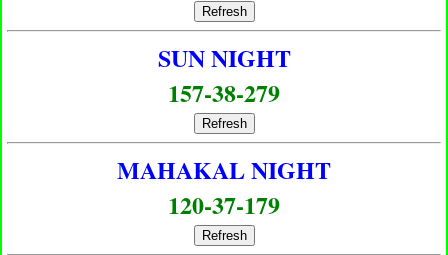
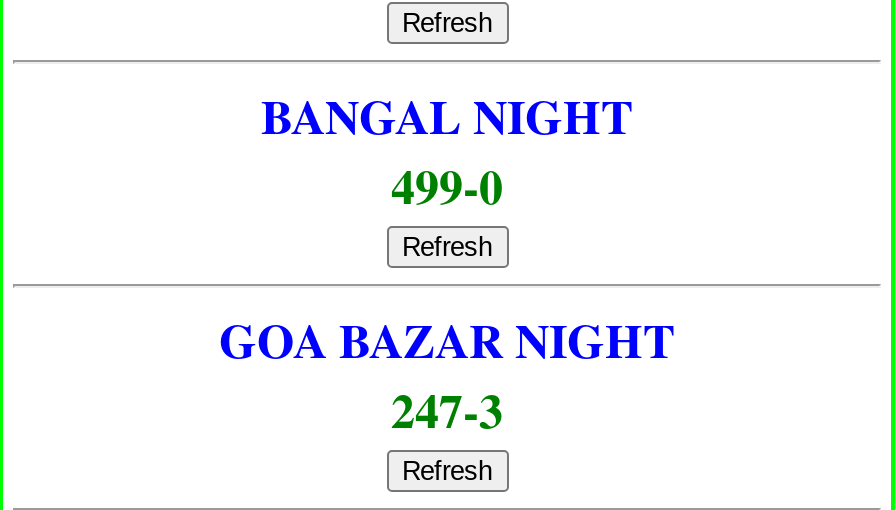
- SUN NIGHT
+ BANGAL NIGHT

- 157-38-279
+ 499-0

- MAHAKAL NIGHT
- 120-37-179
+ GOA BAZAR NIGHT
+ 247-3
